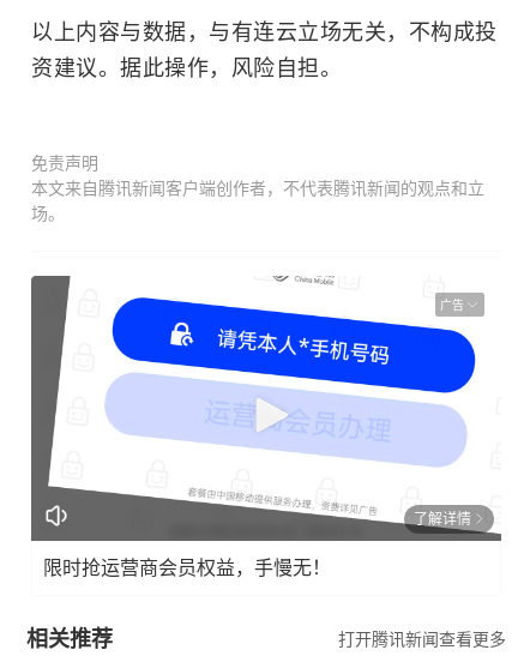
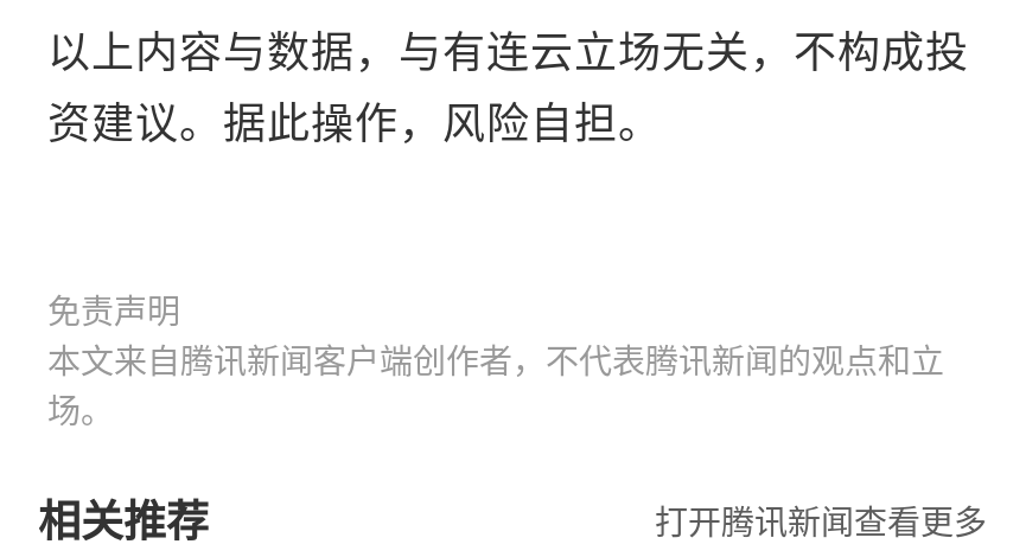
- [image]
- 广告

- 了解详情
- 限时抢运营商会员权益，手慢无！
